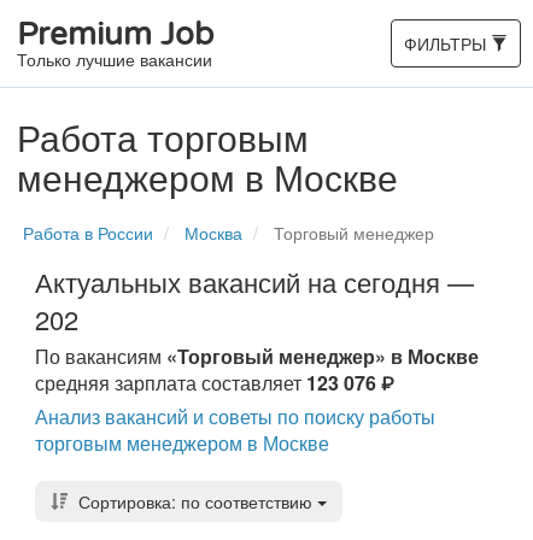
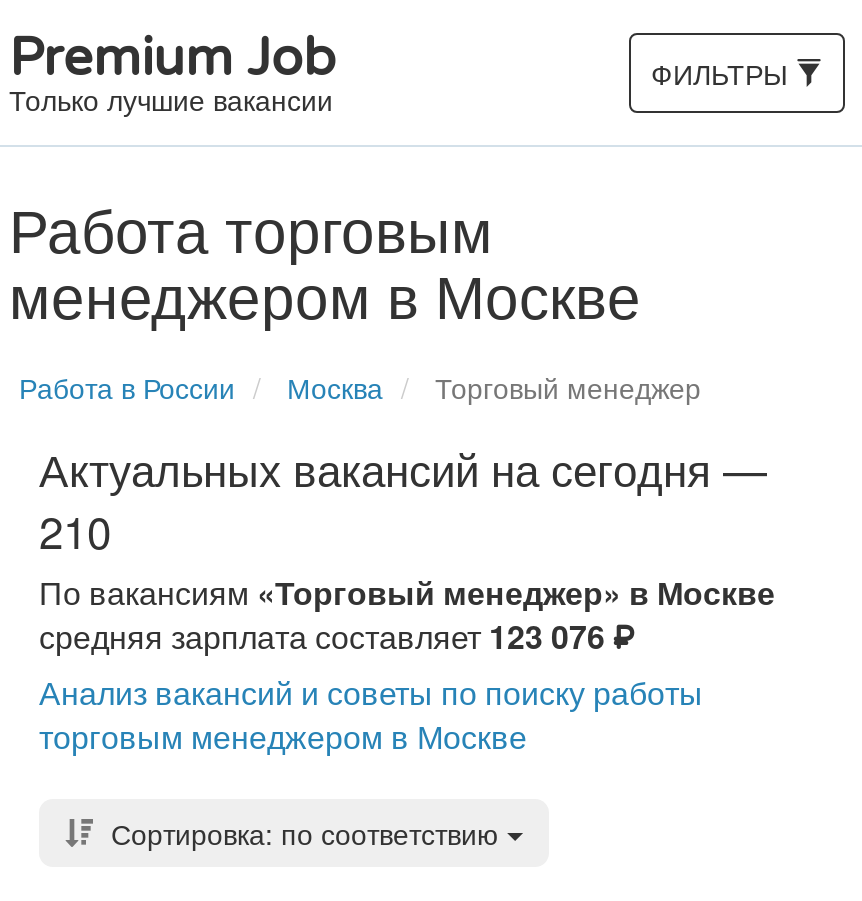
- 202
+ 210
